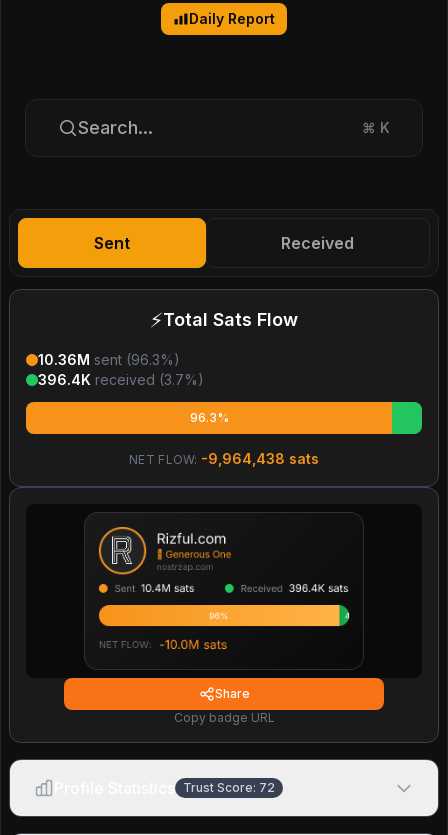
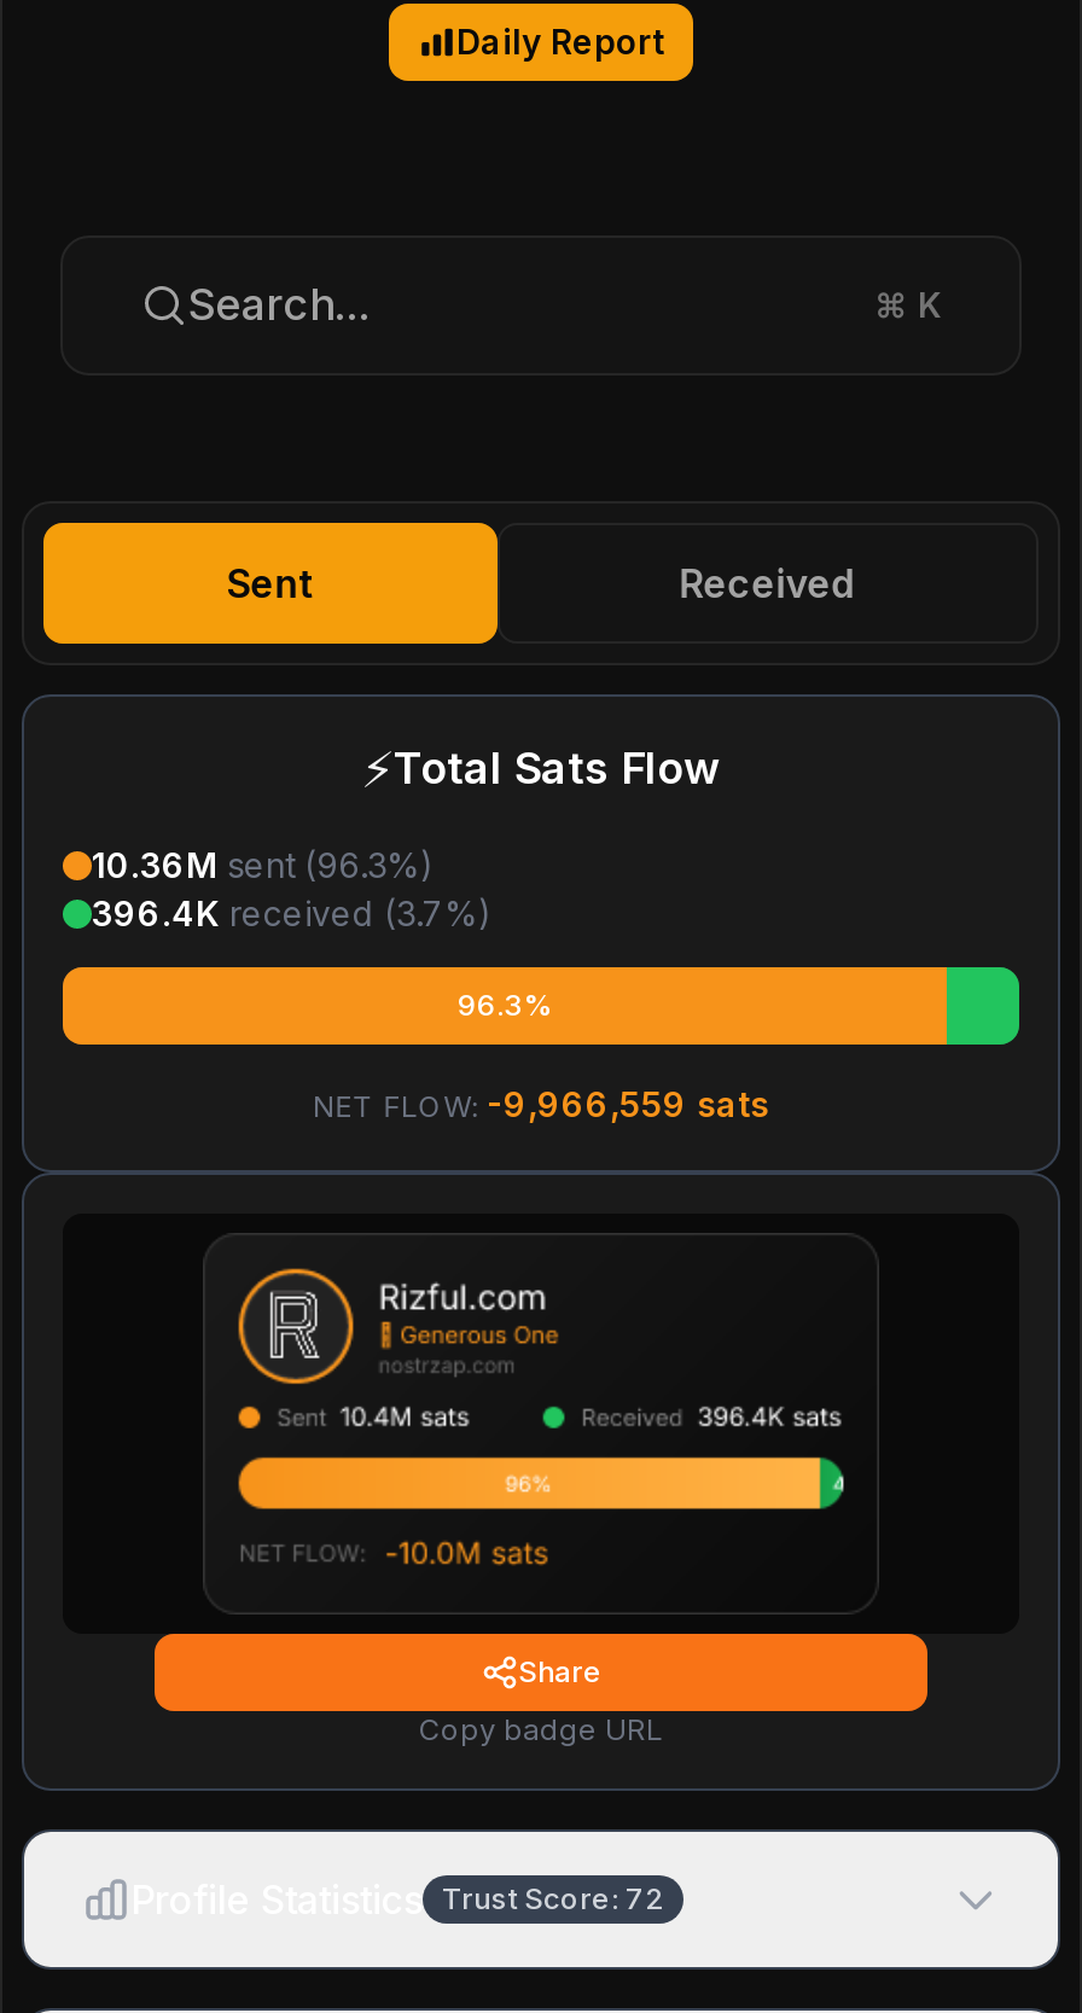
- NET FLOW: -9,964,438 sats
+ NET FLOW: -9,966,559 sats
